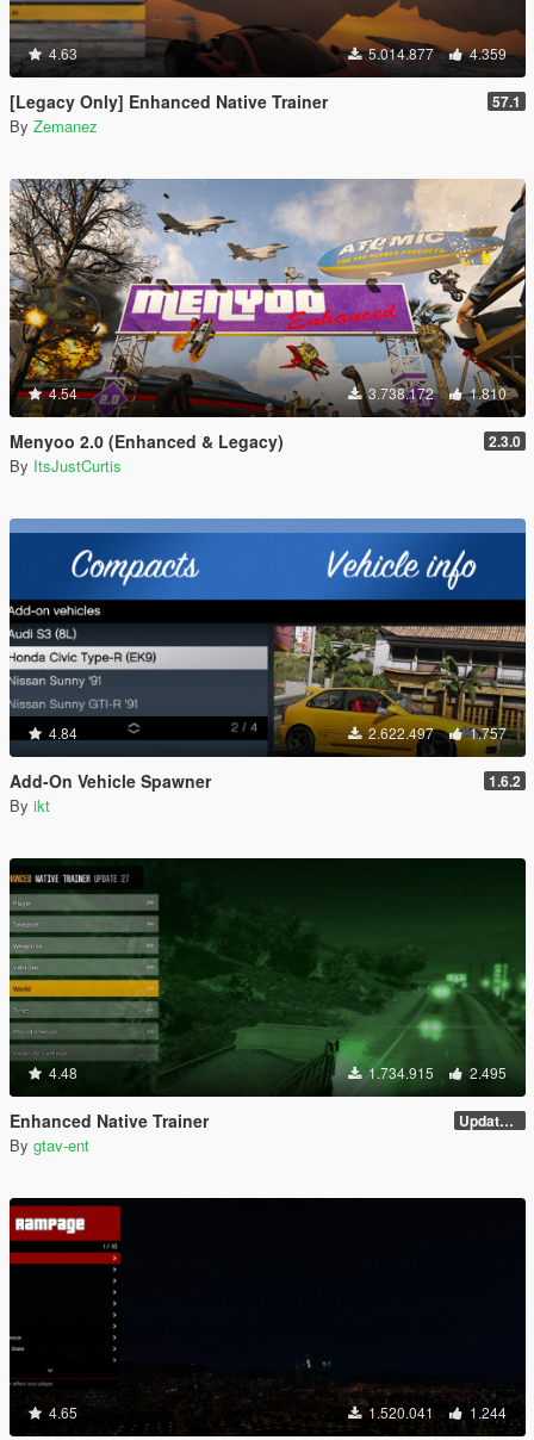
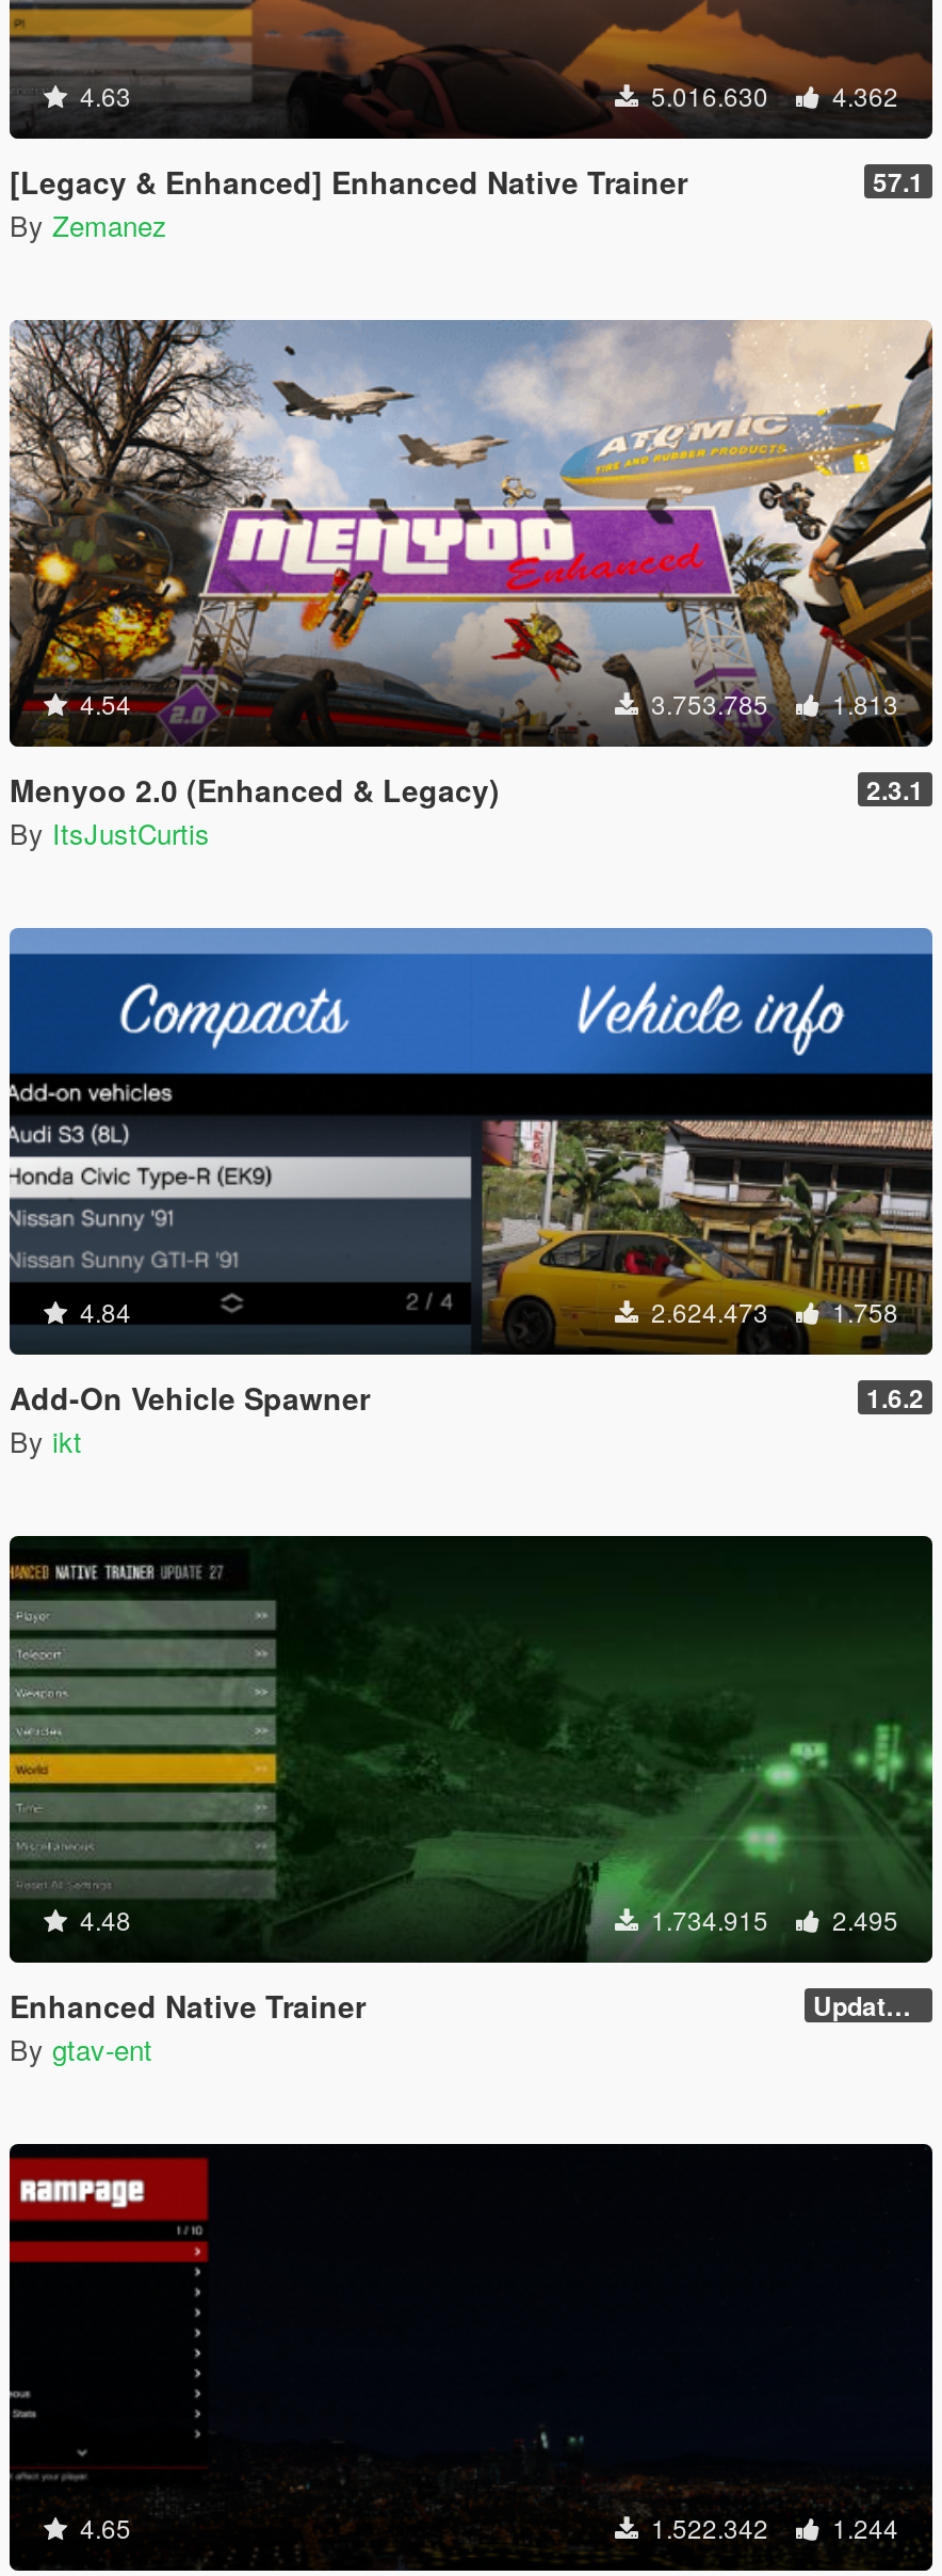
- 5.014.877
- 4.359
+ 5.016.630
+ 4.362

- [Legacy Only] Enhanced Native Trainer
+ [Legacy & Enhanced] Enhanced Native Trainer

- 3.738.172
+ 3.753.785

- 1.810
+ 1.813

- 2.3.0
+ 2.3.1

- 2.622.497
+ 2.624.473

- 1.757
+ 1.758

- 1.520.041 1.244
+ 1.522.342 1.244
